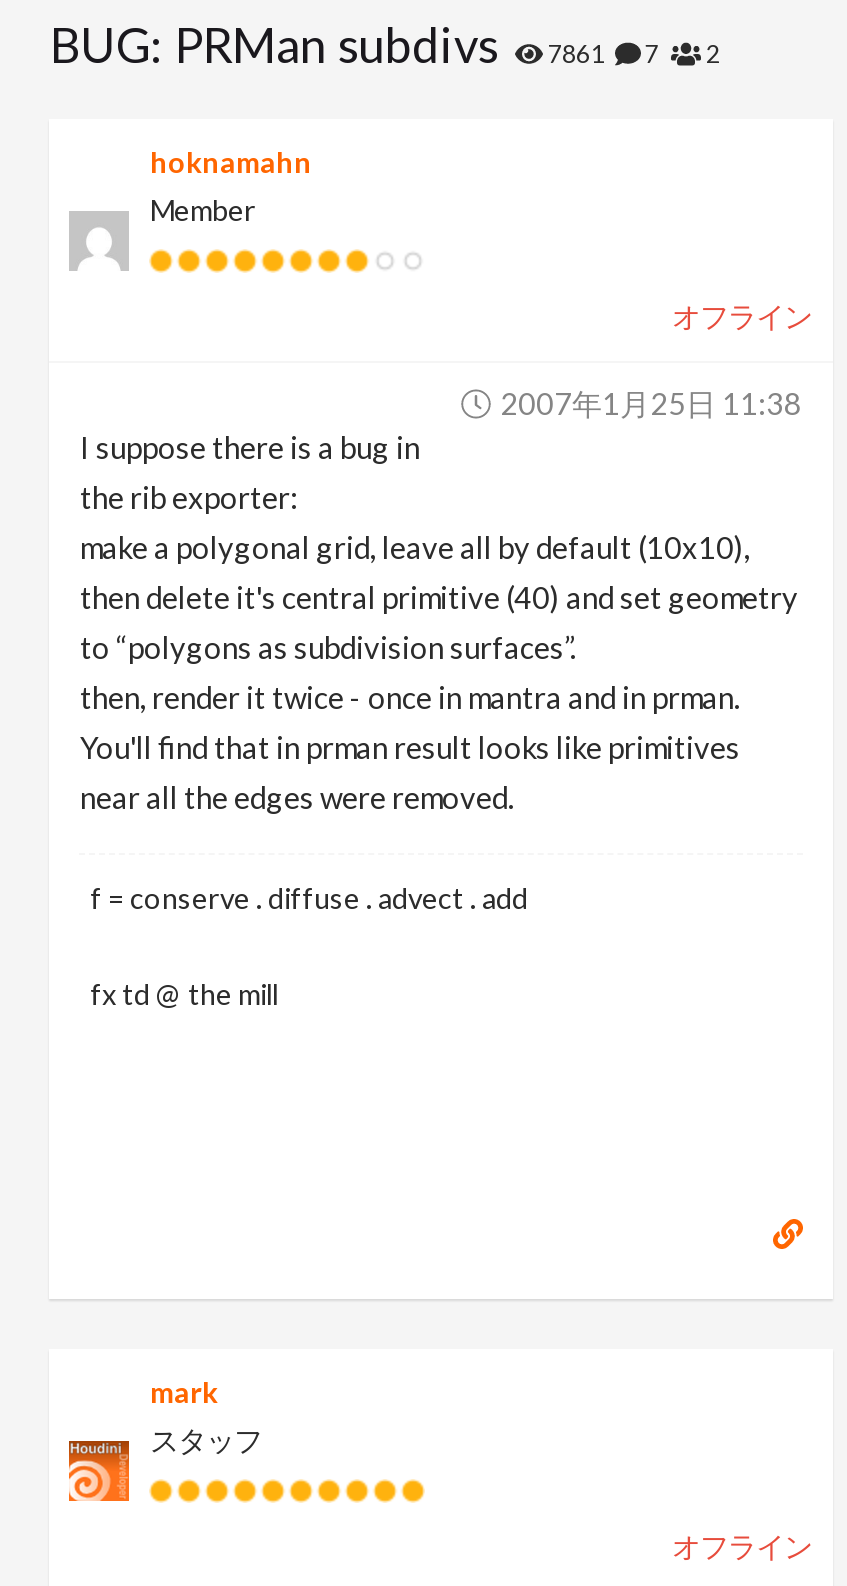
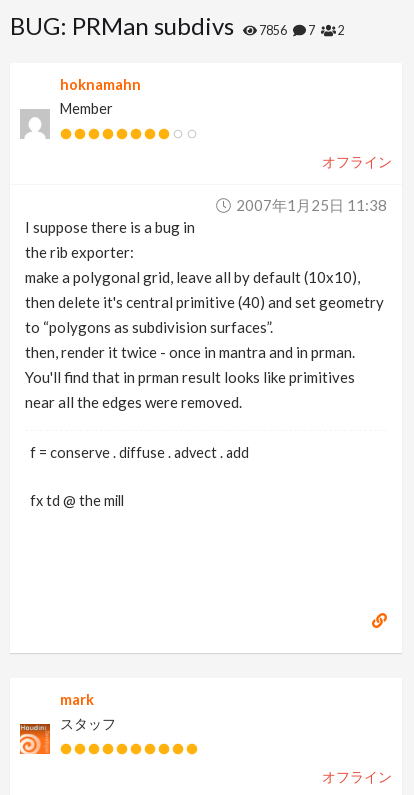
- 7861
+ 7856
